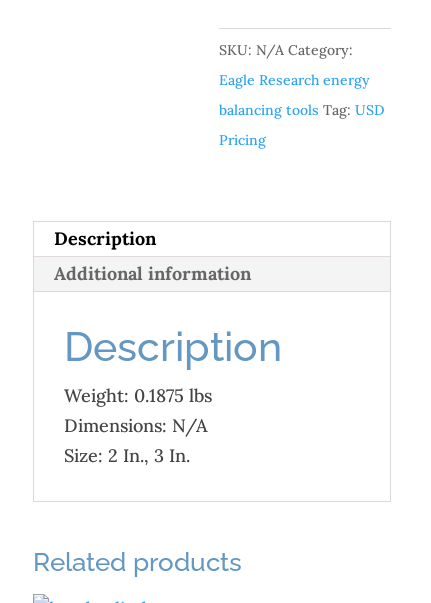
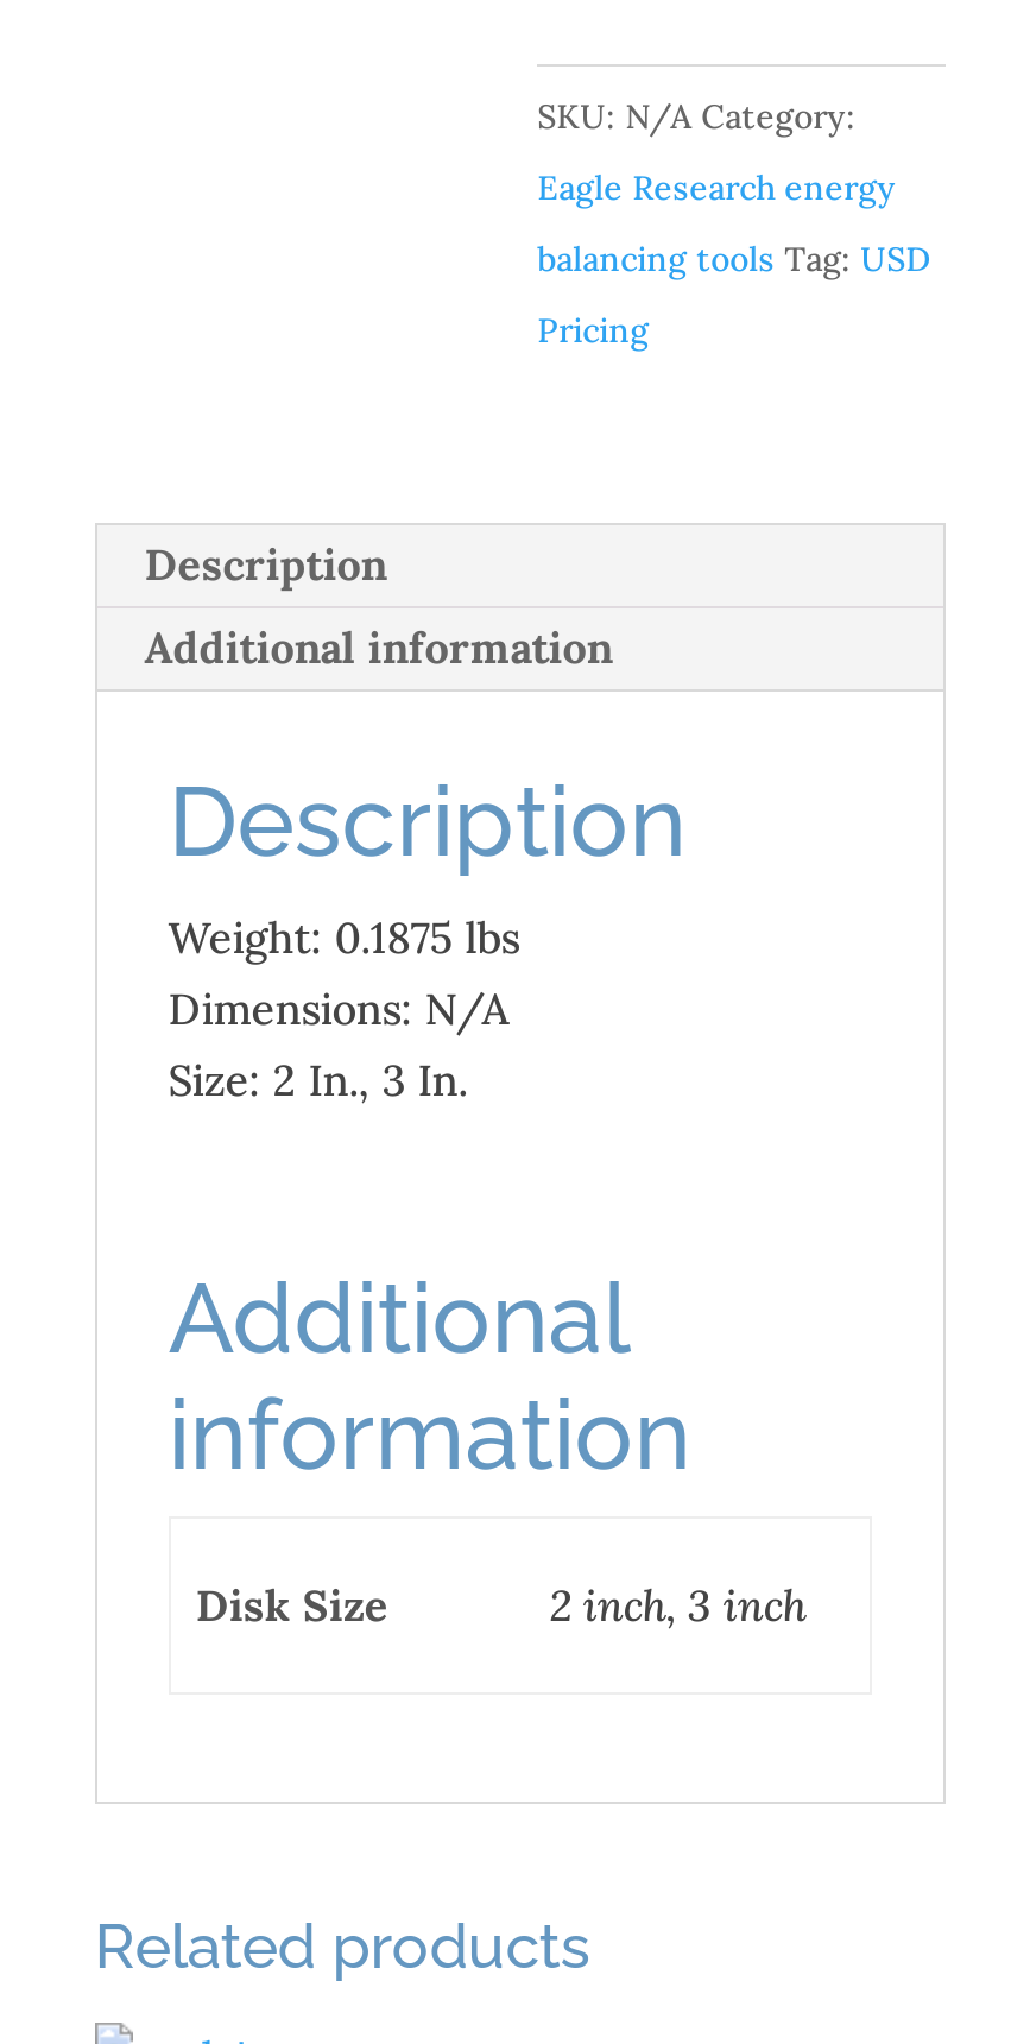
+ Additional
+ information
+ Disk Size
+ 2 inch, 3 inch
